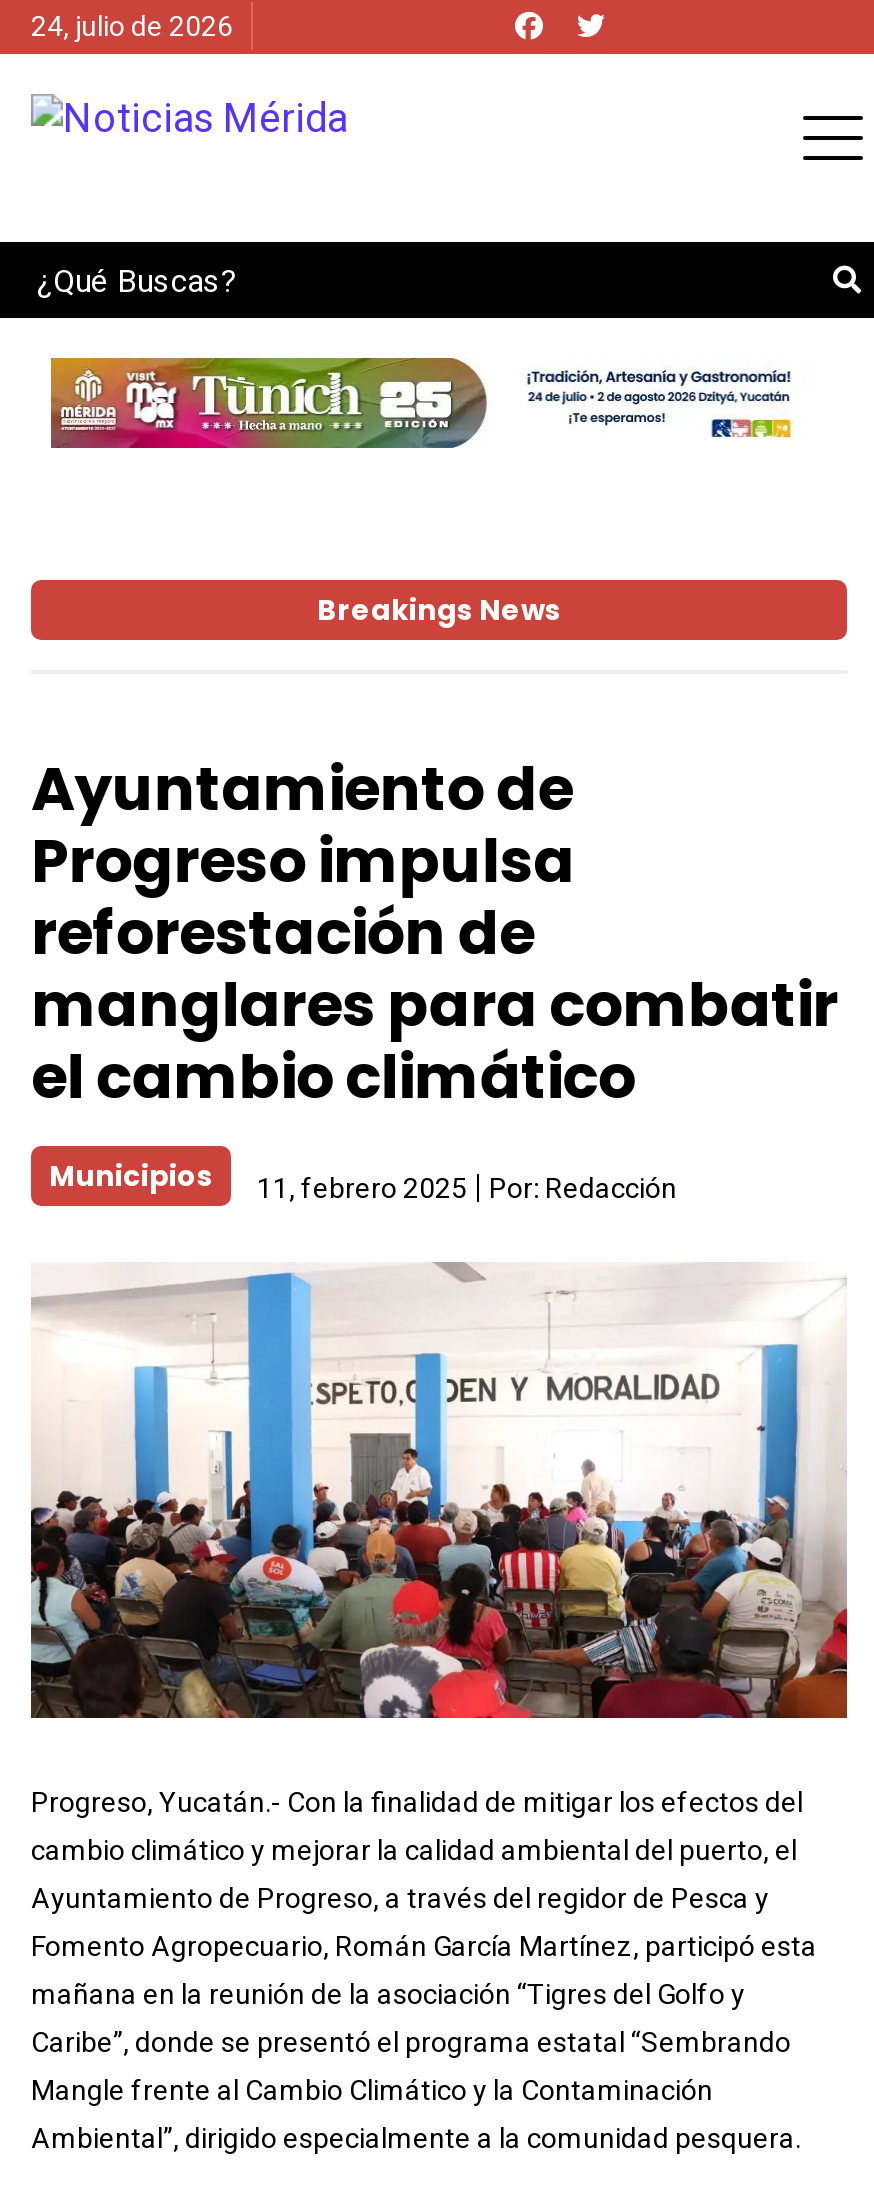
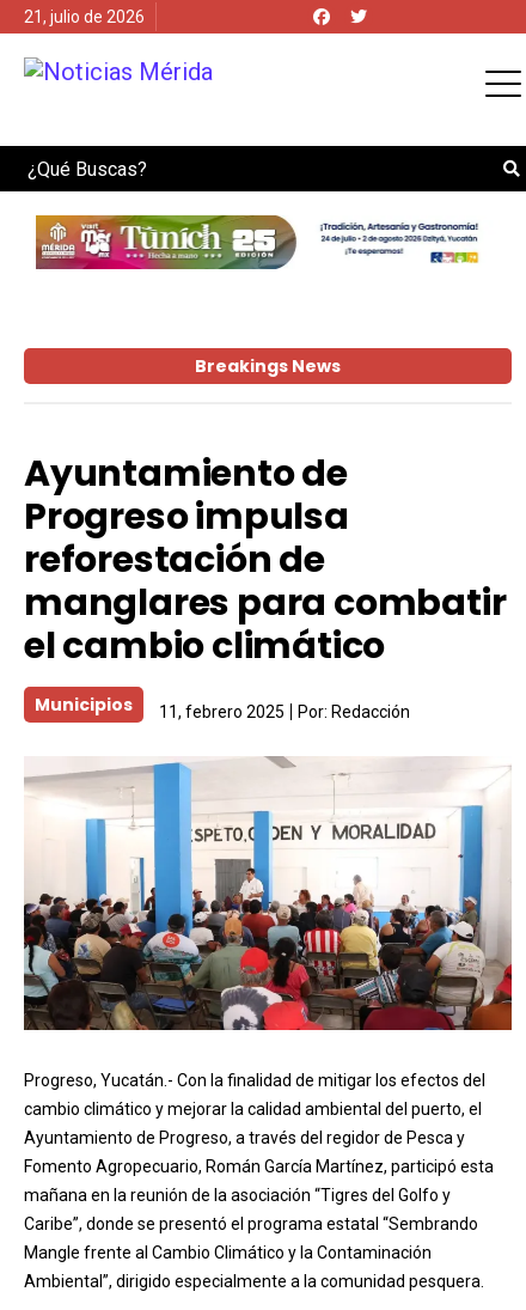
- 24, julio de 2026
+ 21, julio de 2026
